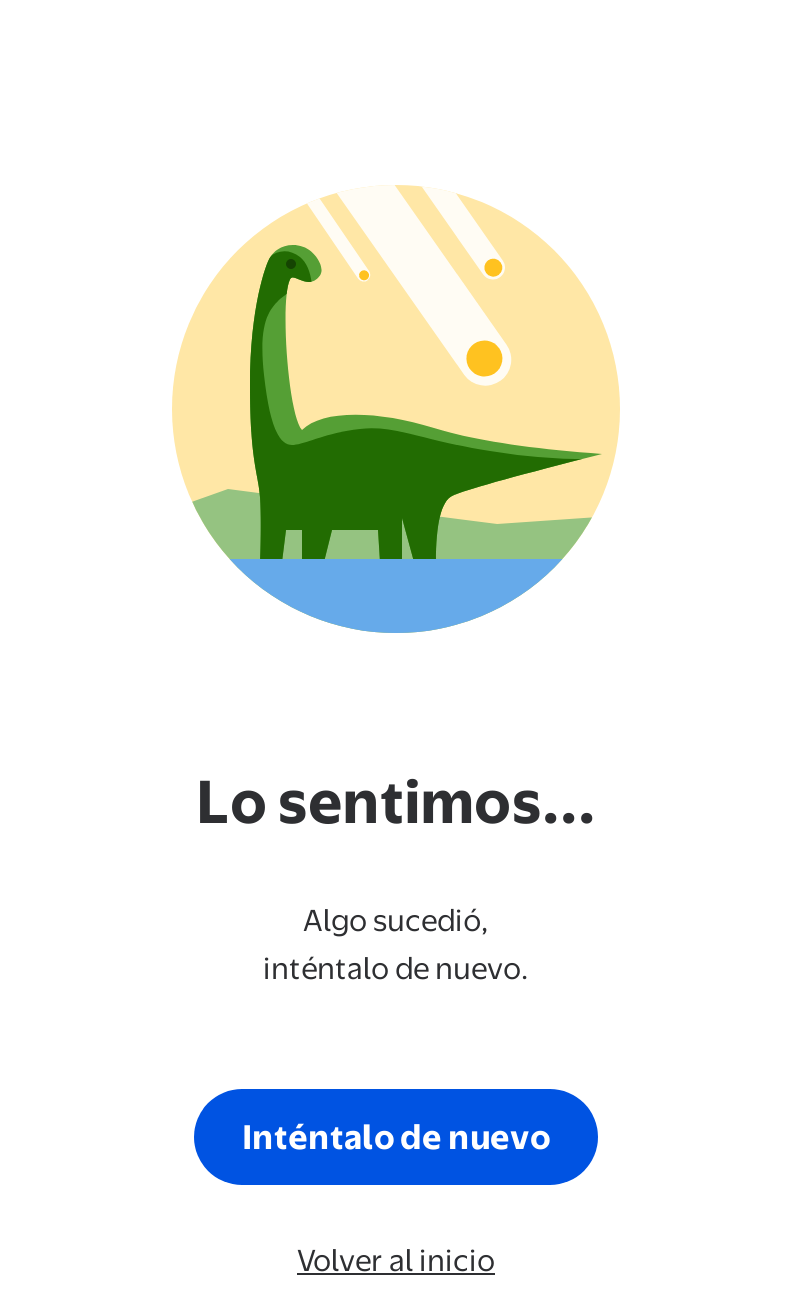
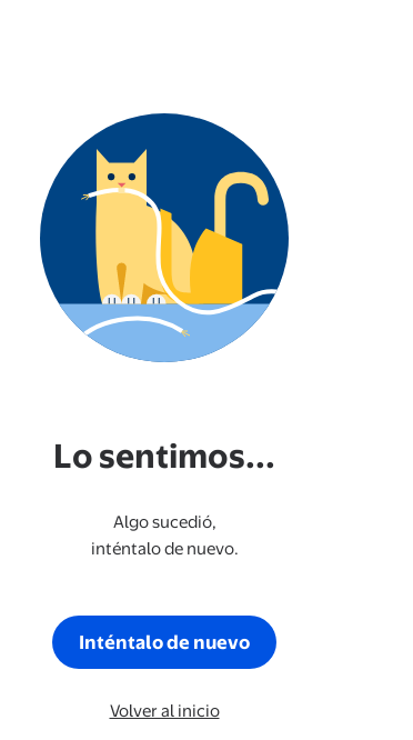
- [image]
+ [image]
